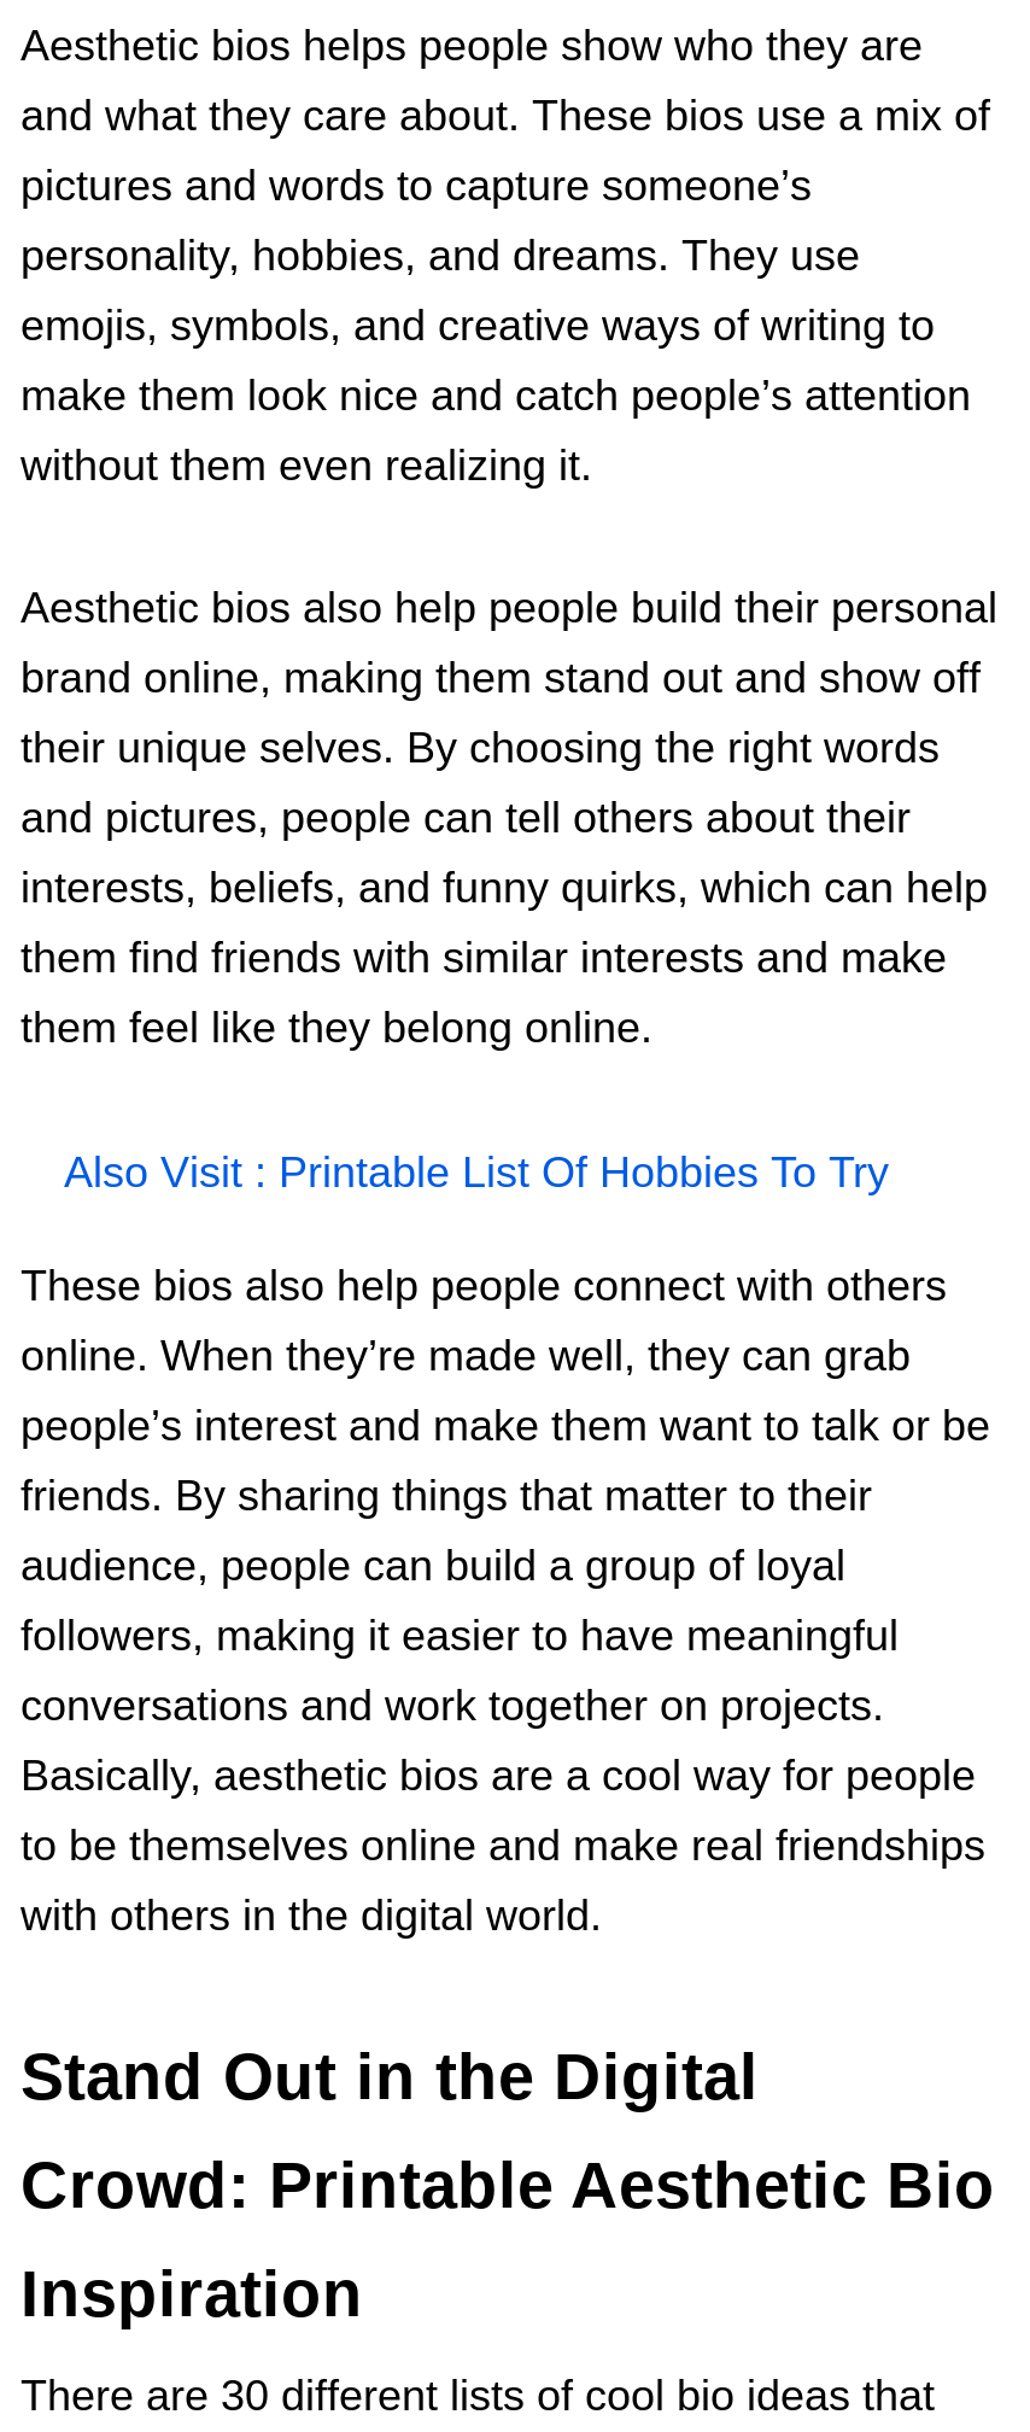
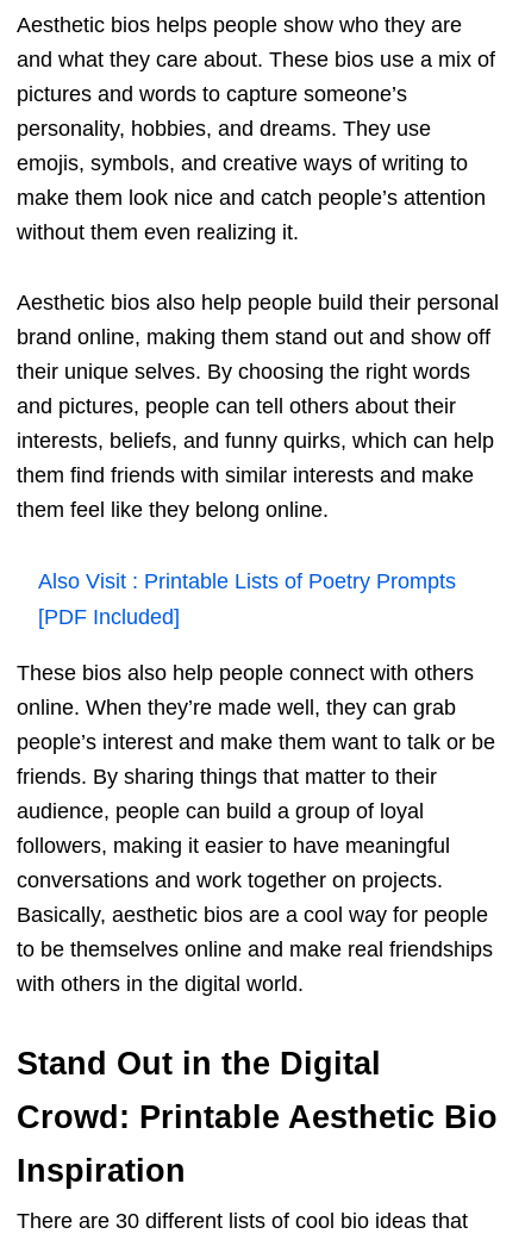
- Also Visit : Printable List Of Hobbies To Try
+ Also Visit : Printable Lists of Poetry Prompts
+ [PDF Included]
